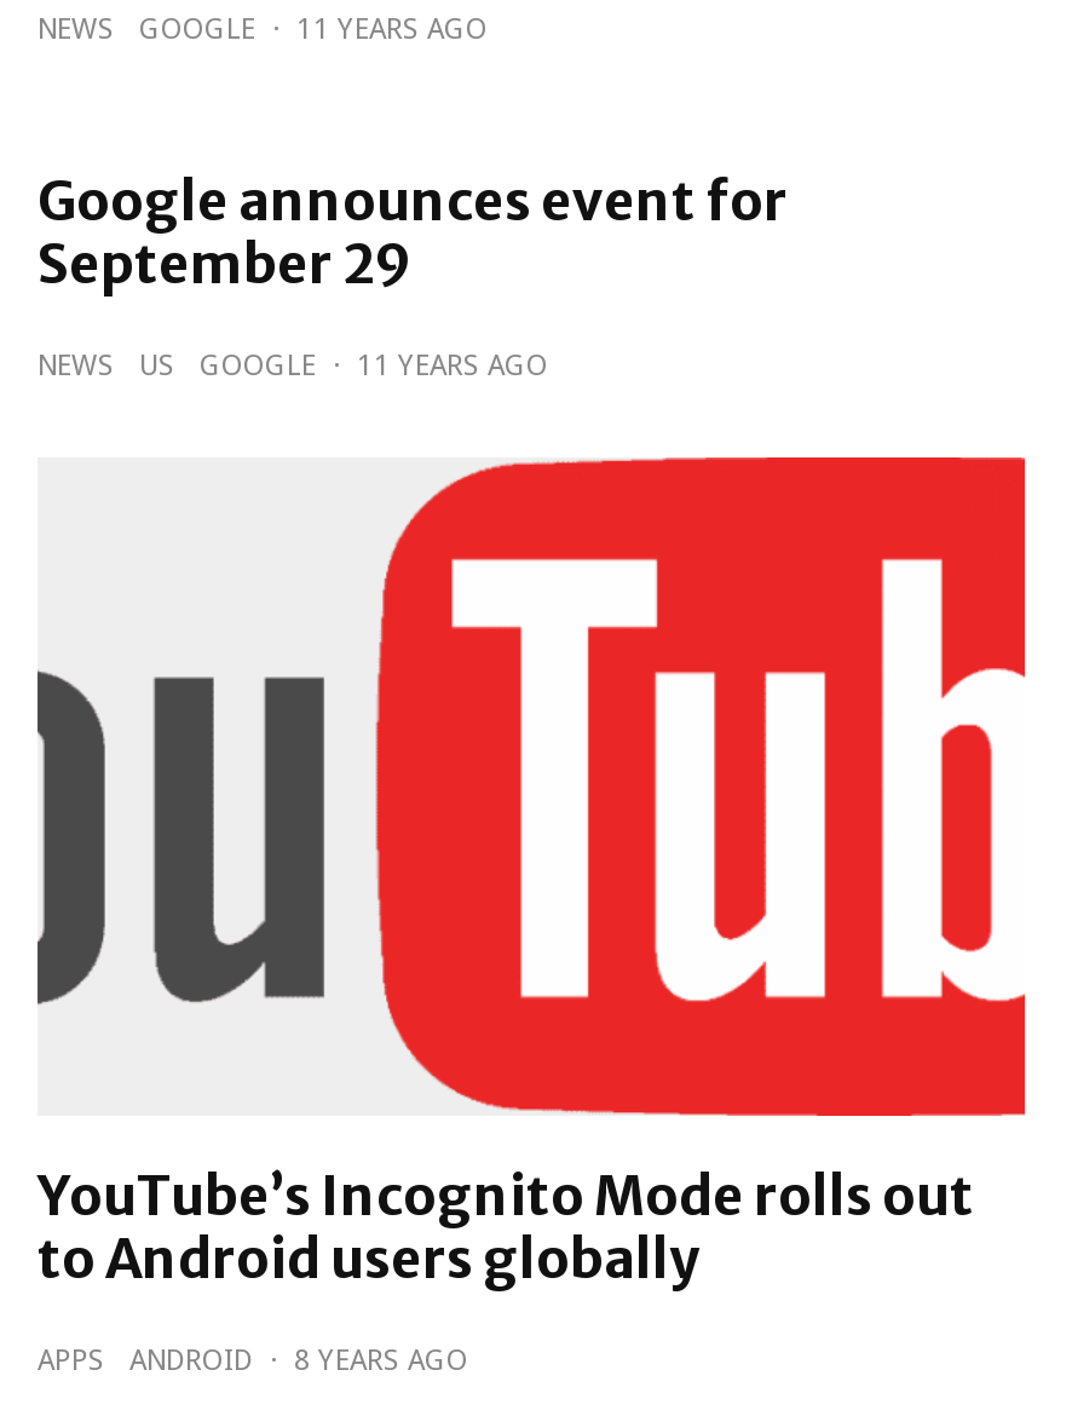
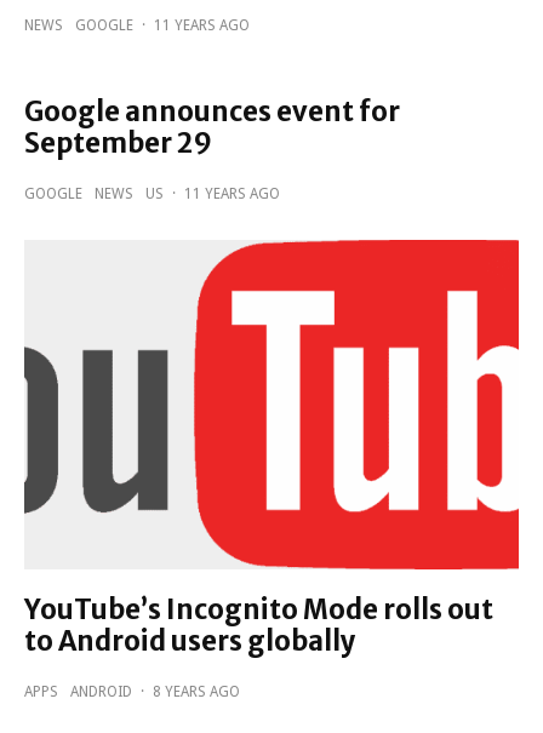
- US
- GOOGLE · 11 YEARS AGO
+ US · 11 YEARS AGO

+ GOOGLE
